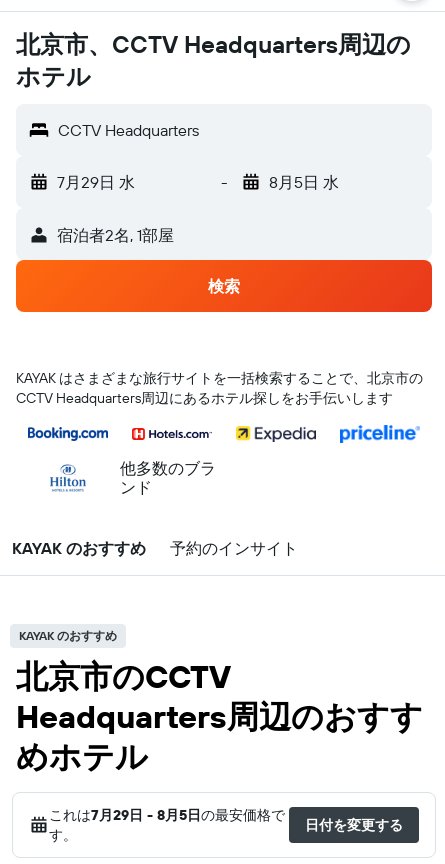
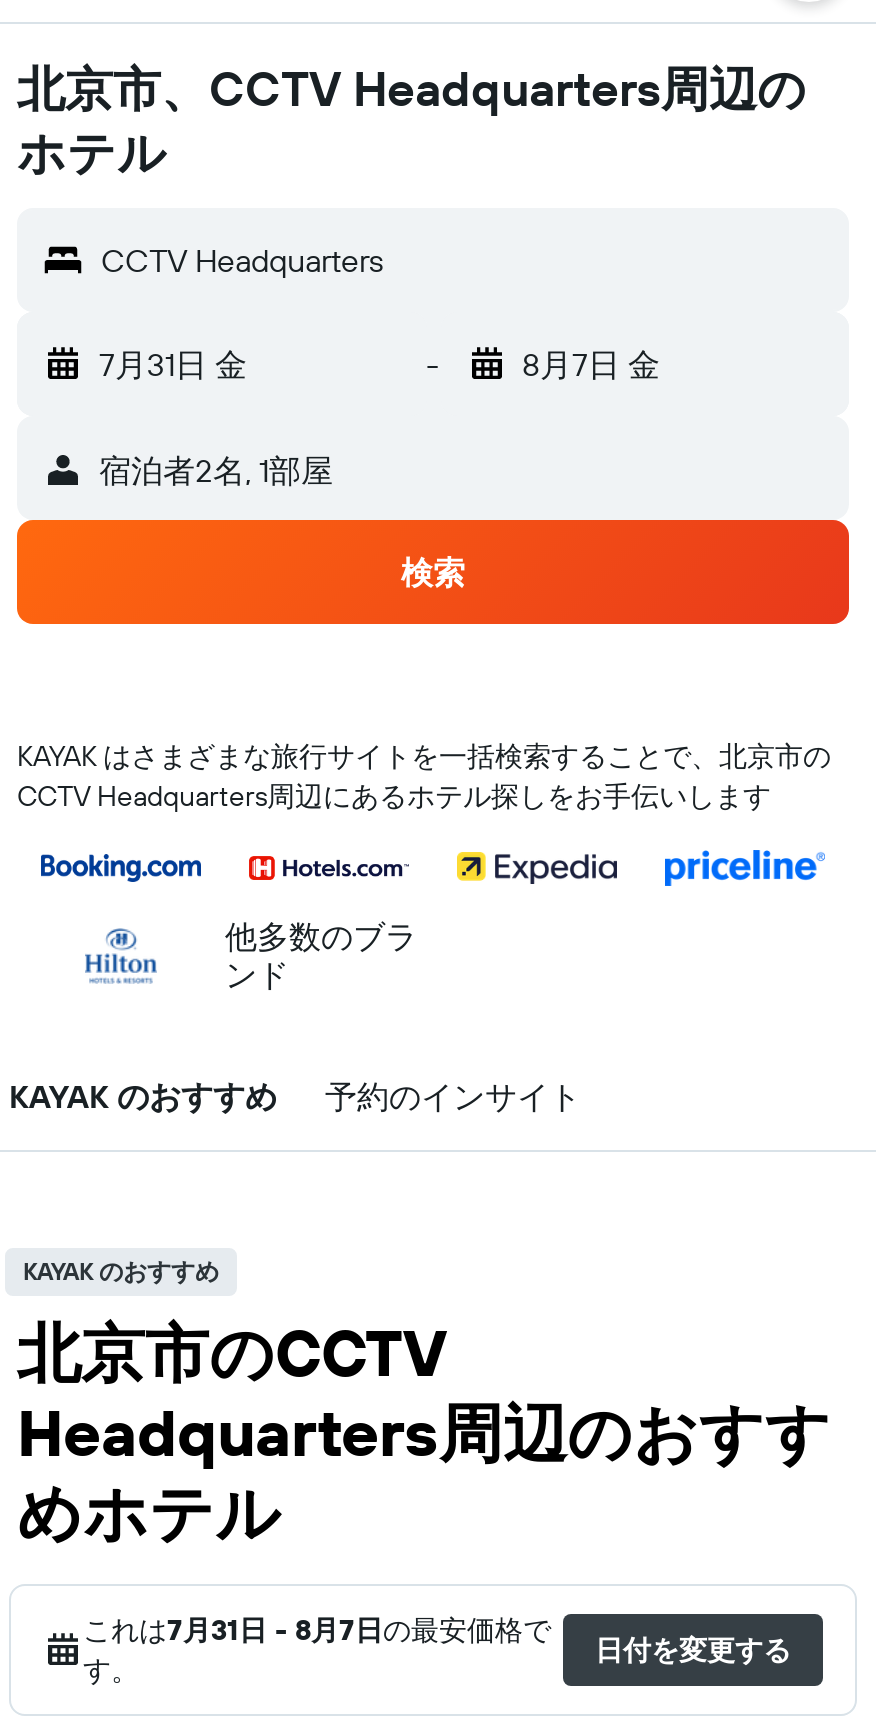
- 7月29日 水
+ 7月31日 金

- 8月5日 水
+ 8月7日 金

- これは7月29日 - 8月5日の最安価格で
+ これは7月31日 - 8月7日の最安価格で
